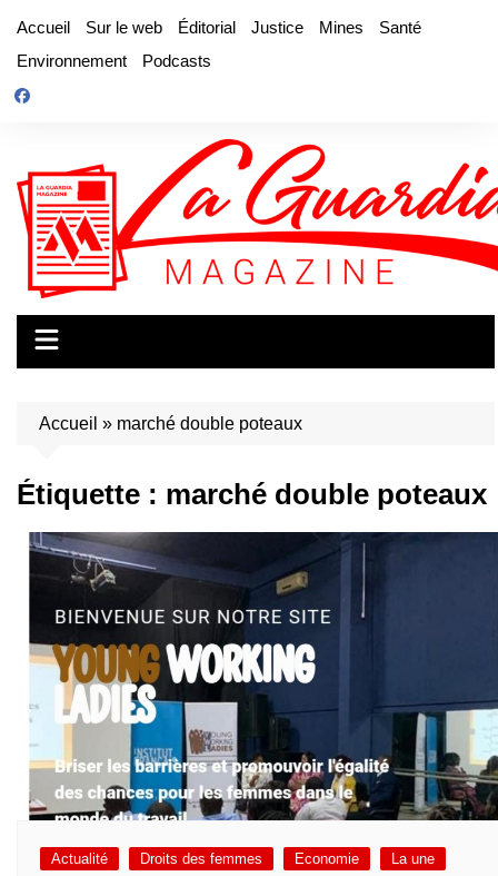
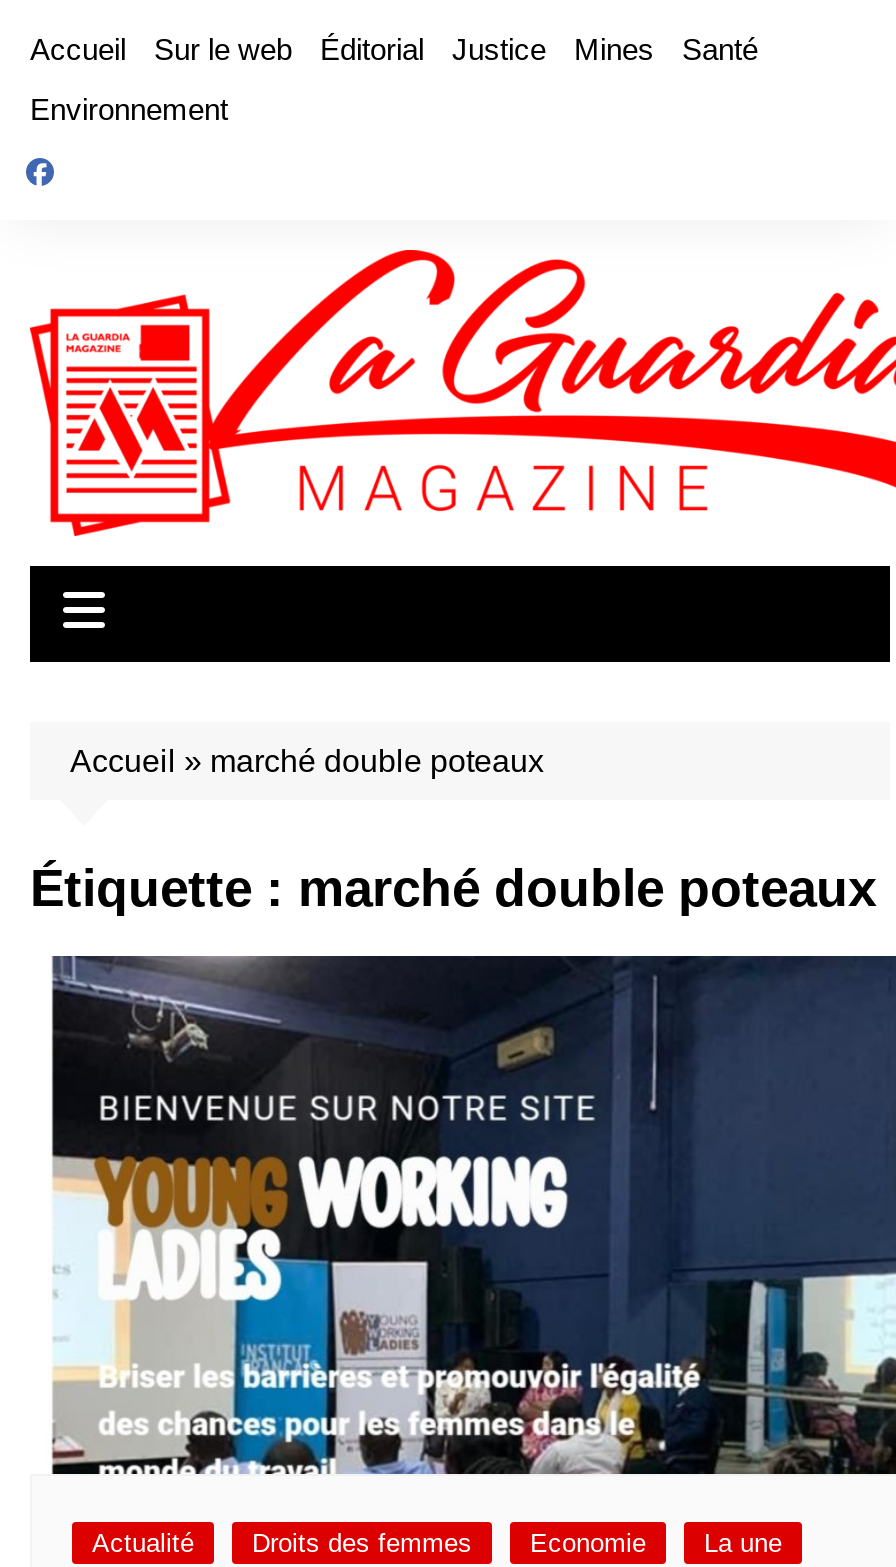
- Podcasts
